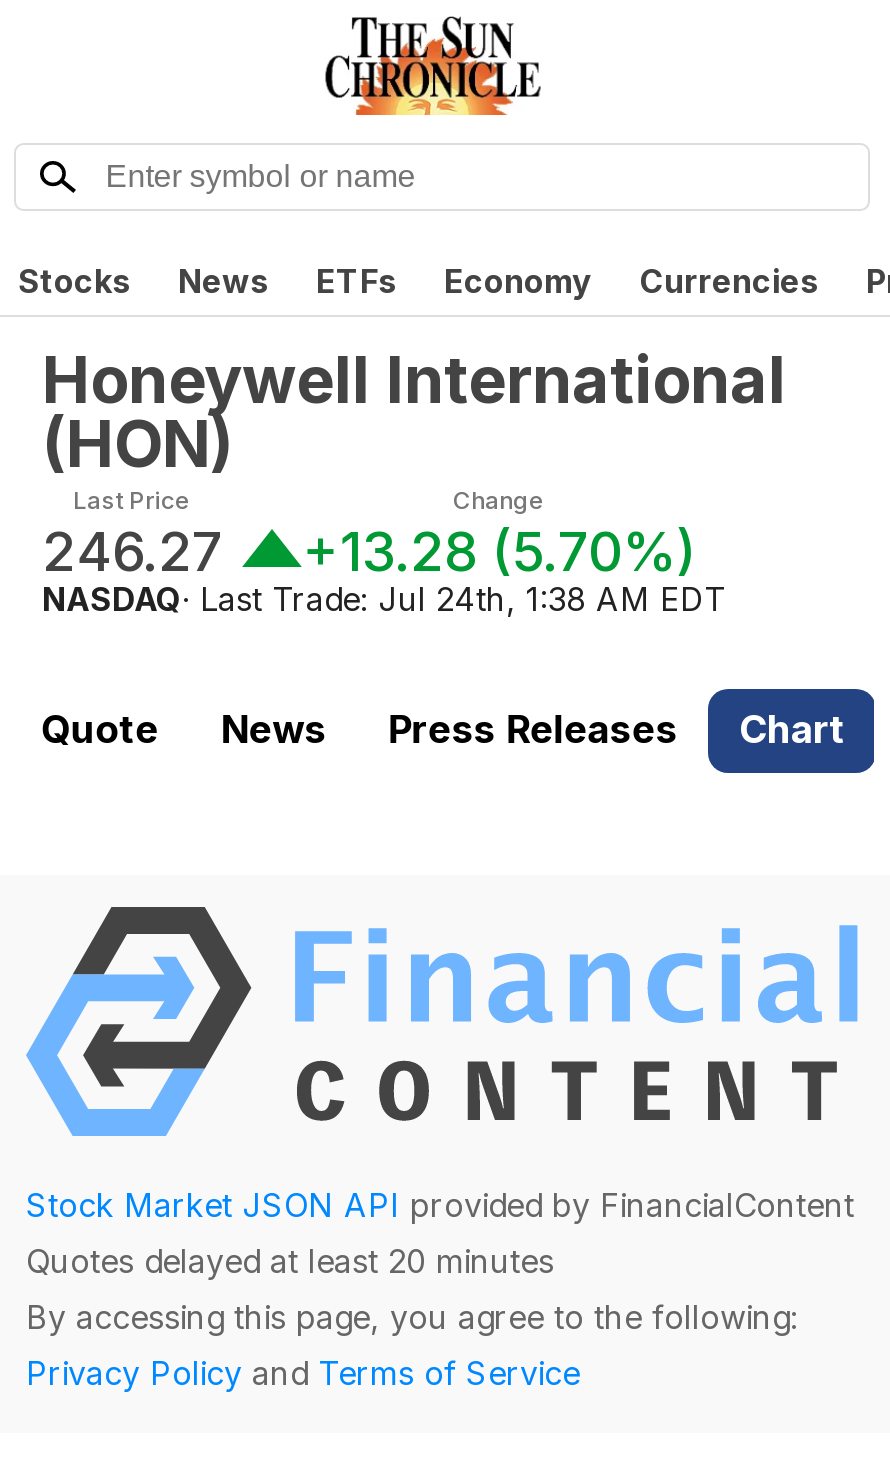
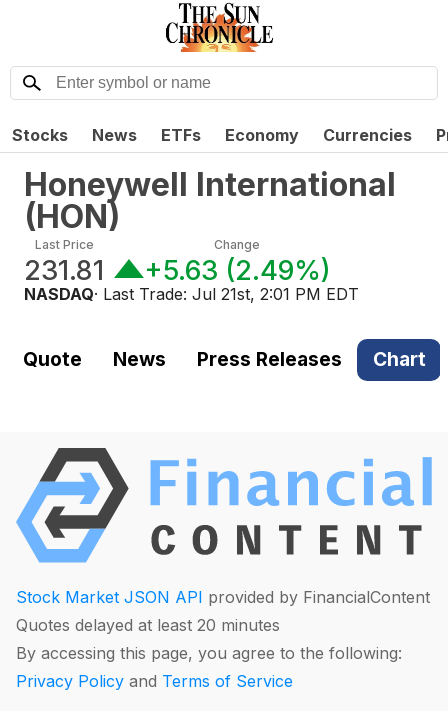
- 246.27
+ 231.81

- +13.28 (5.70%)
+ +5.63 (2.49%)

- NASDAQ · Last Trade: Jul 24th, 1:38 AM EDT
+ NASDAQ · Last Trade: Jul 21st, 2:01 PM EDT
